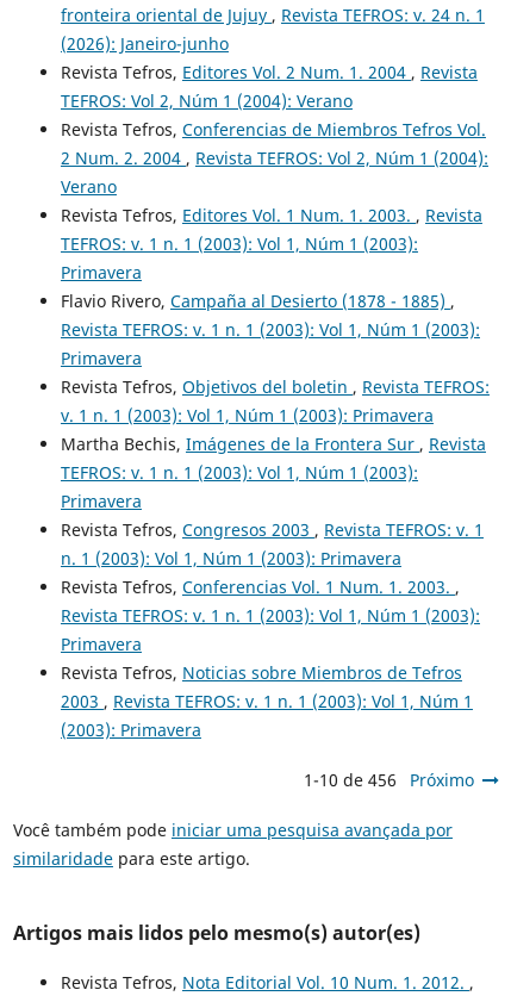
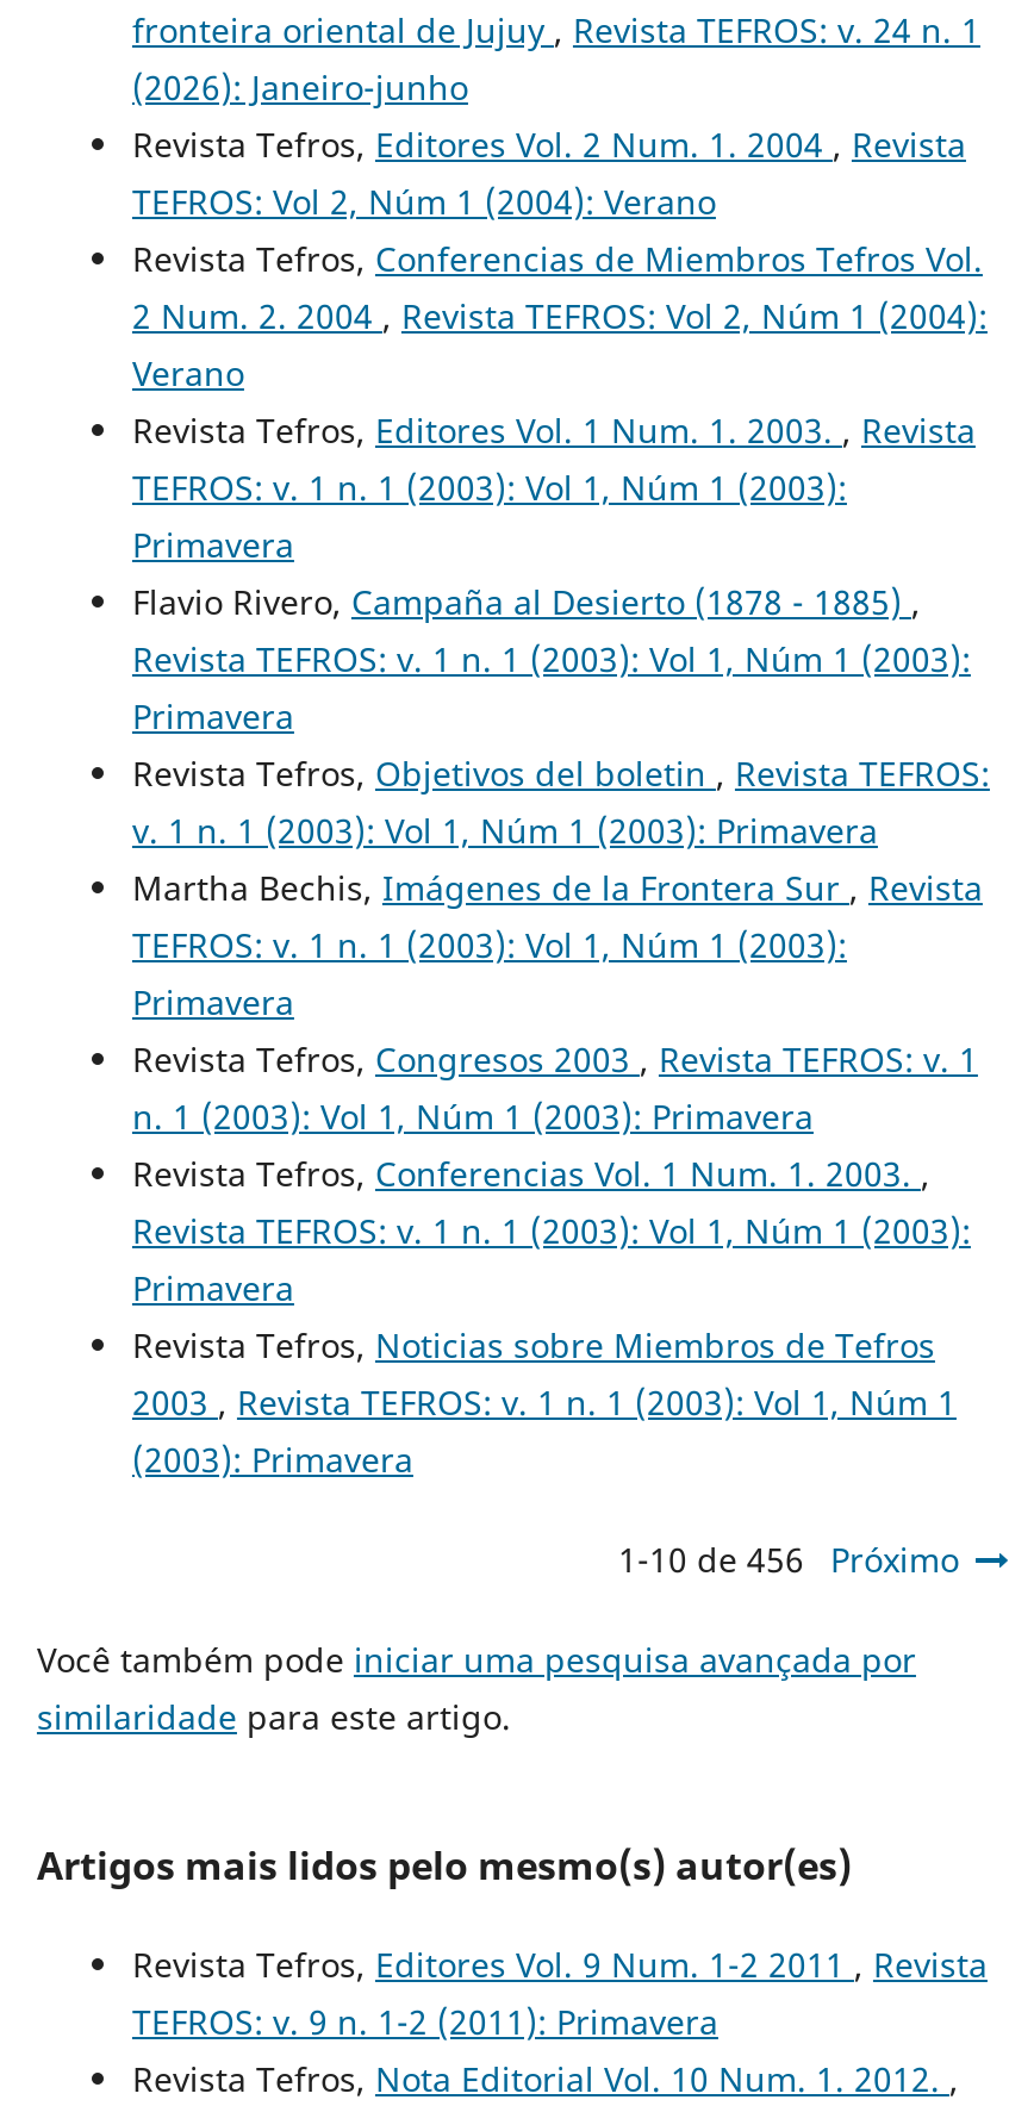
+ Revista Tefros, Editores Vol. 9 Num. 1-2 2011, Revista
+ TEFROS: v. 9 n. 1-2 (2011): Primavera
